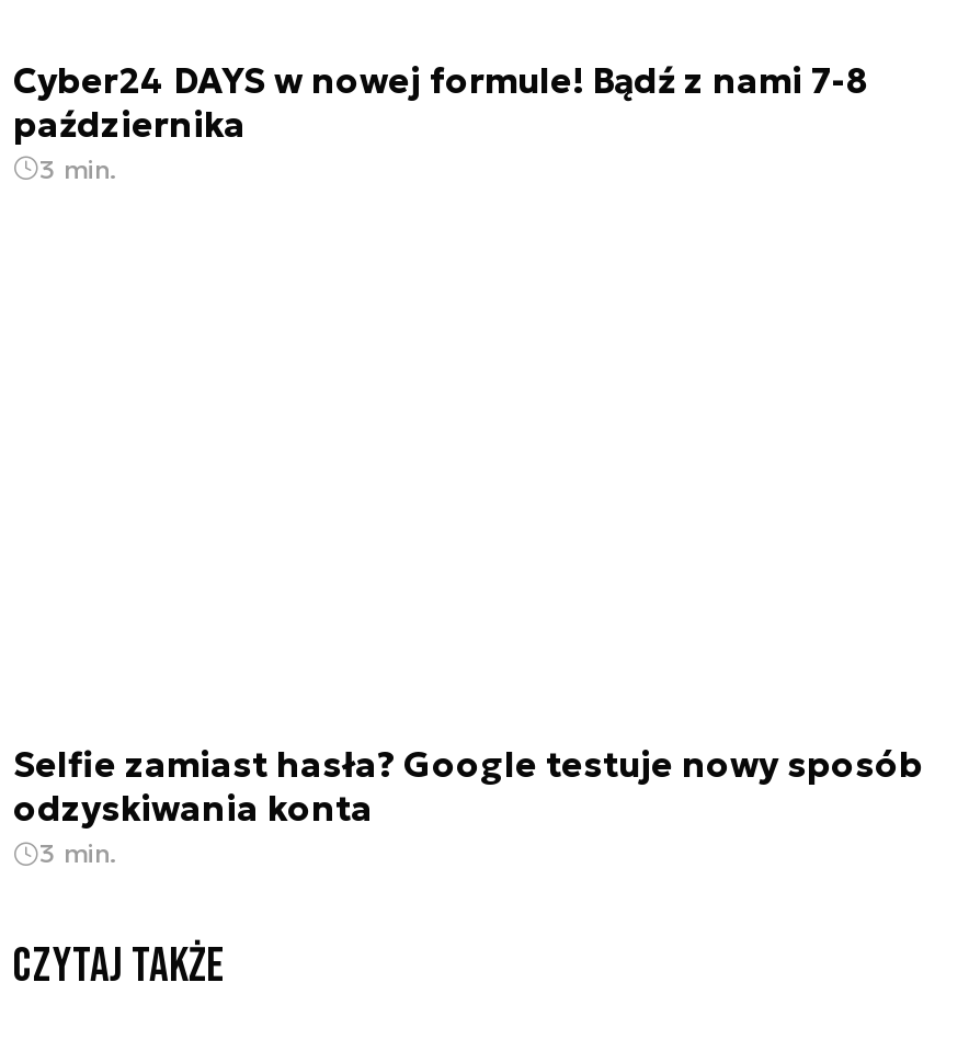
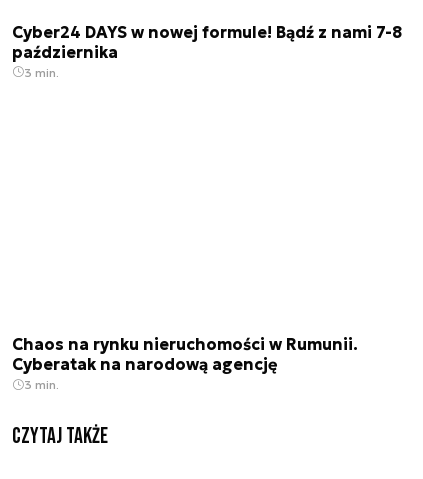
- Selfie zamiast hasła? Google testuje nowy sposób
- odzyskiwania konta
+ Chaos na rynku nieruchomości w Rumunii.
+ Cyberatak na narodową agencję
